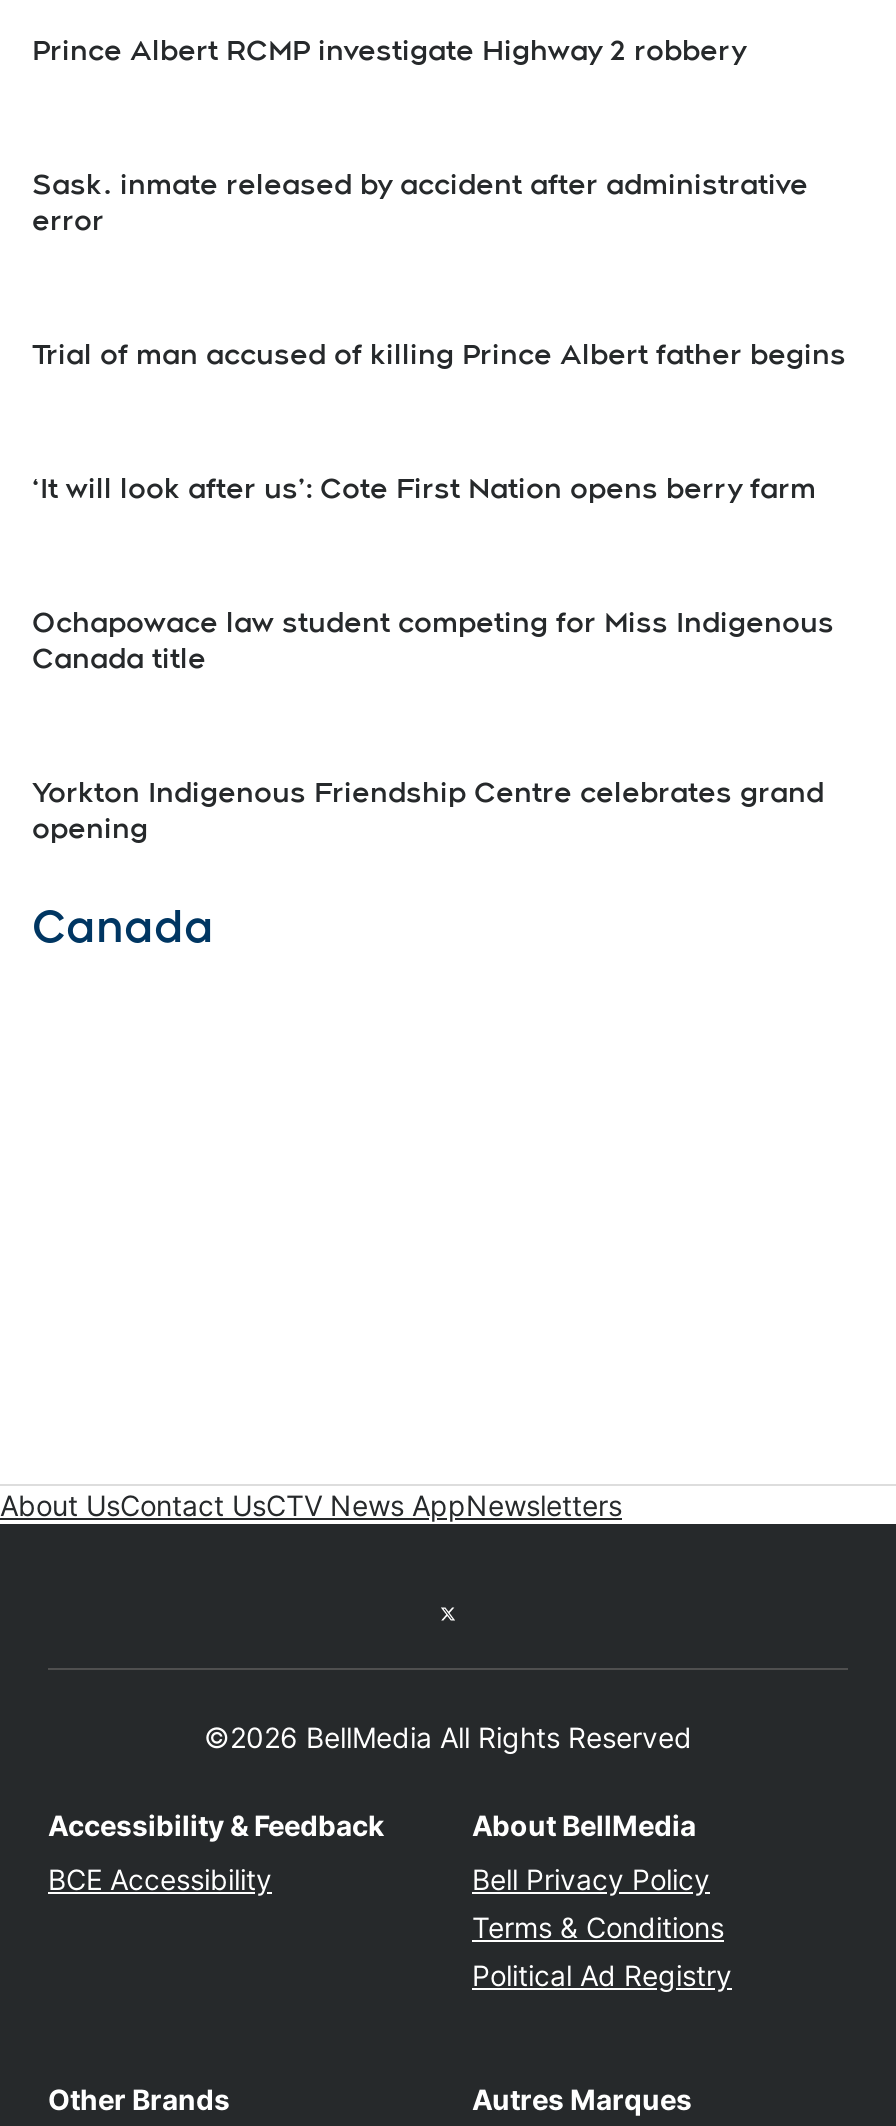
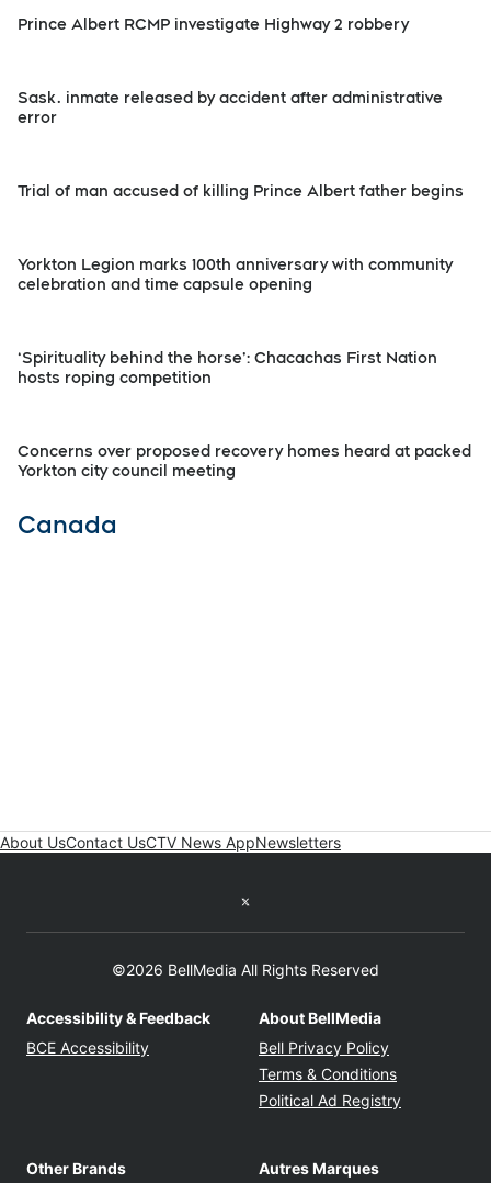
- ‘It will look after us’: Cote First Nation opens berry farm
+ Yorkton Legion marks 100th anniversary with community
+ celebration and time capsule opening

- Ochapowace law student competing for Miss Indigenous
- Canada title
+ ‘Spirituality behind the horse’: Chacachas First Nation
+ hosts roping competition

- Yorkton Indigenous Friendship Centre celebrates grand
- opening
+ Concerns over proposed recovery homes heard at packed
+ Yorkton city council meeting
